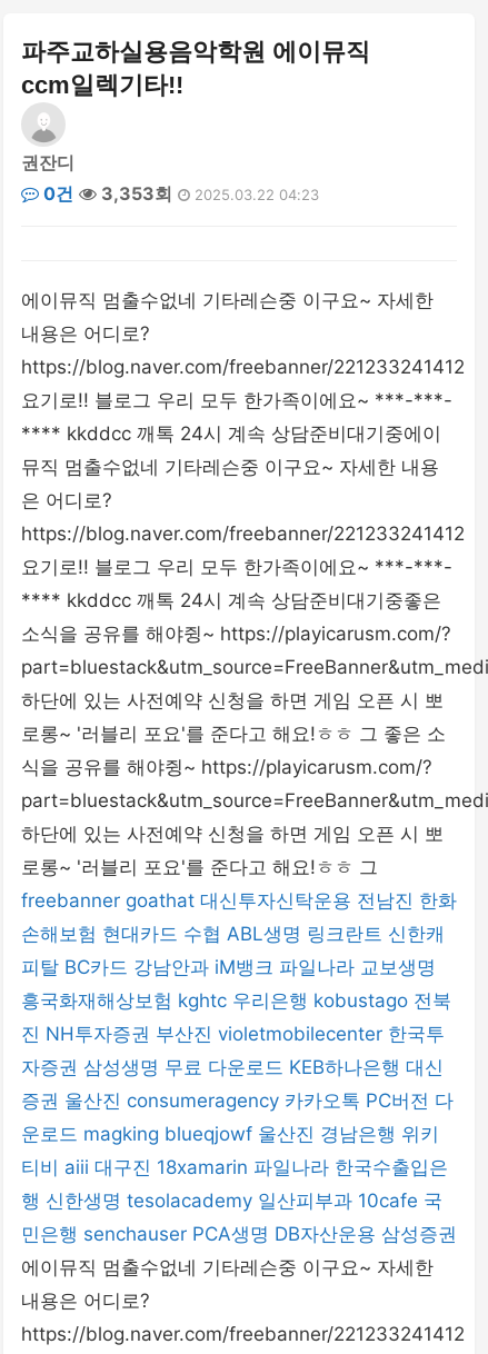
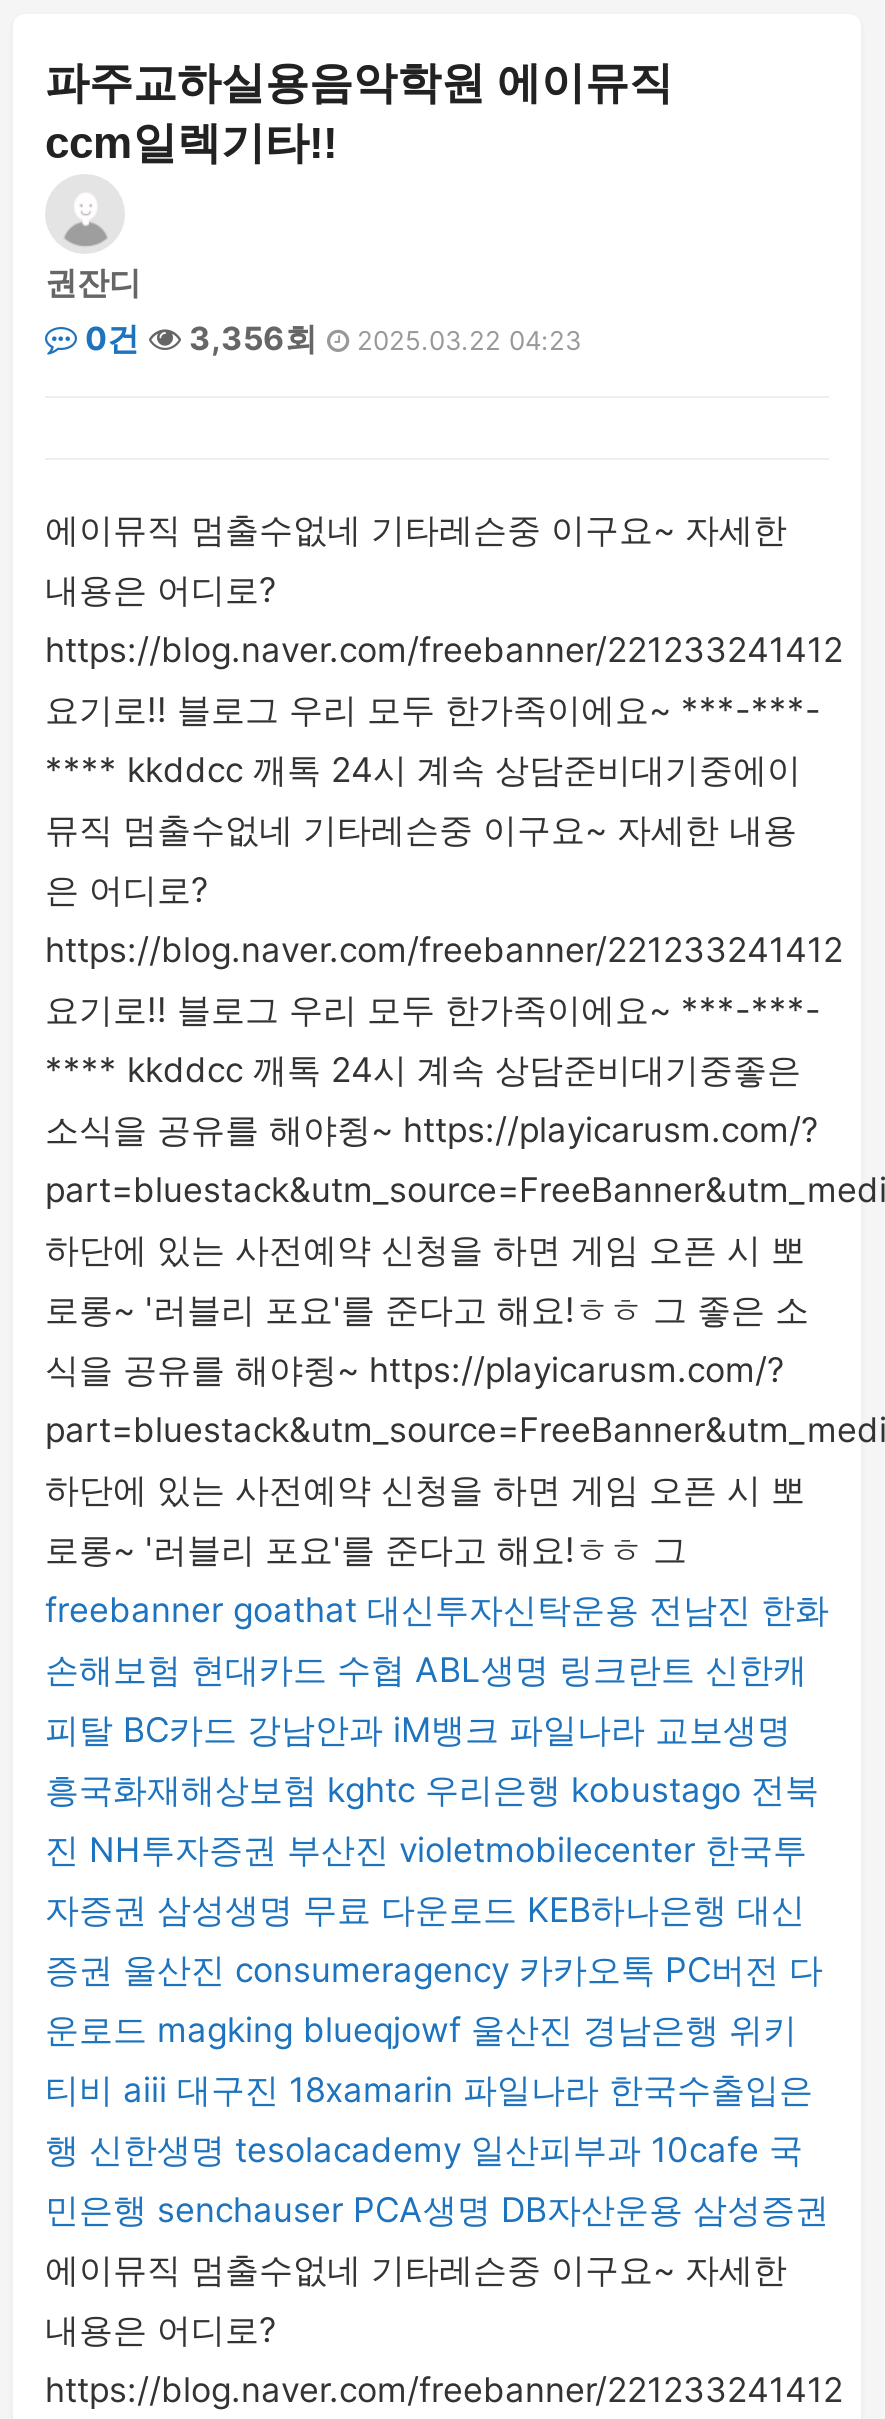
- 0건 3,353회 2025.03.22 04:23
+ 0건 3,356회 2025.03.22 04:23
